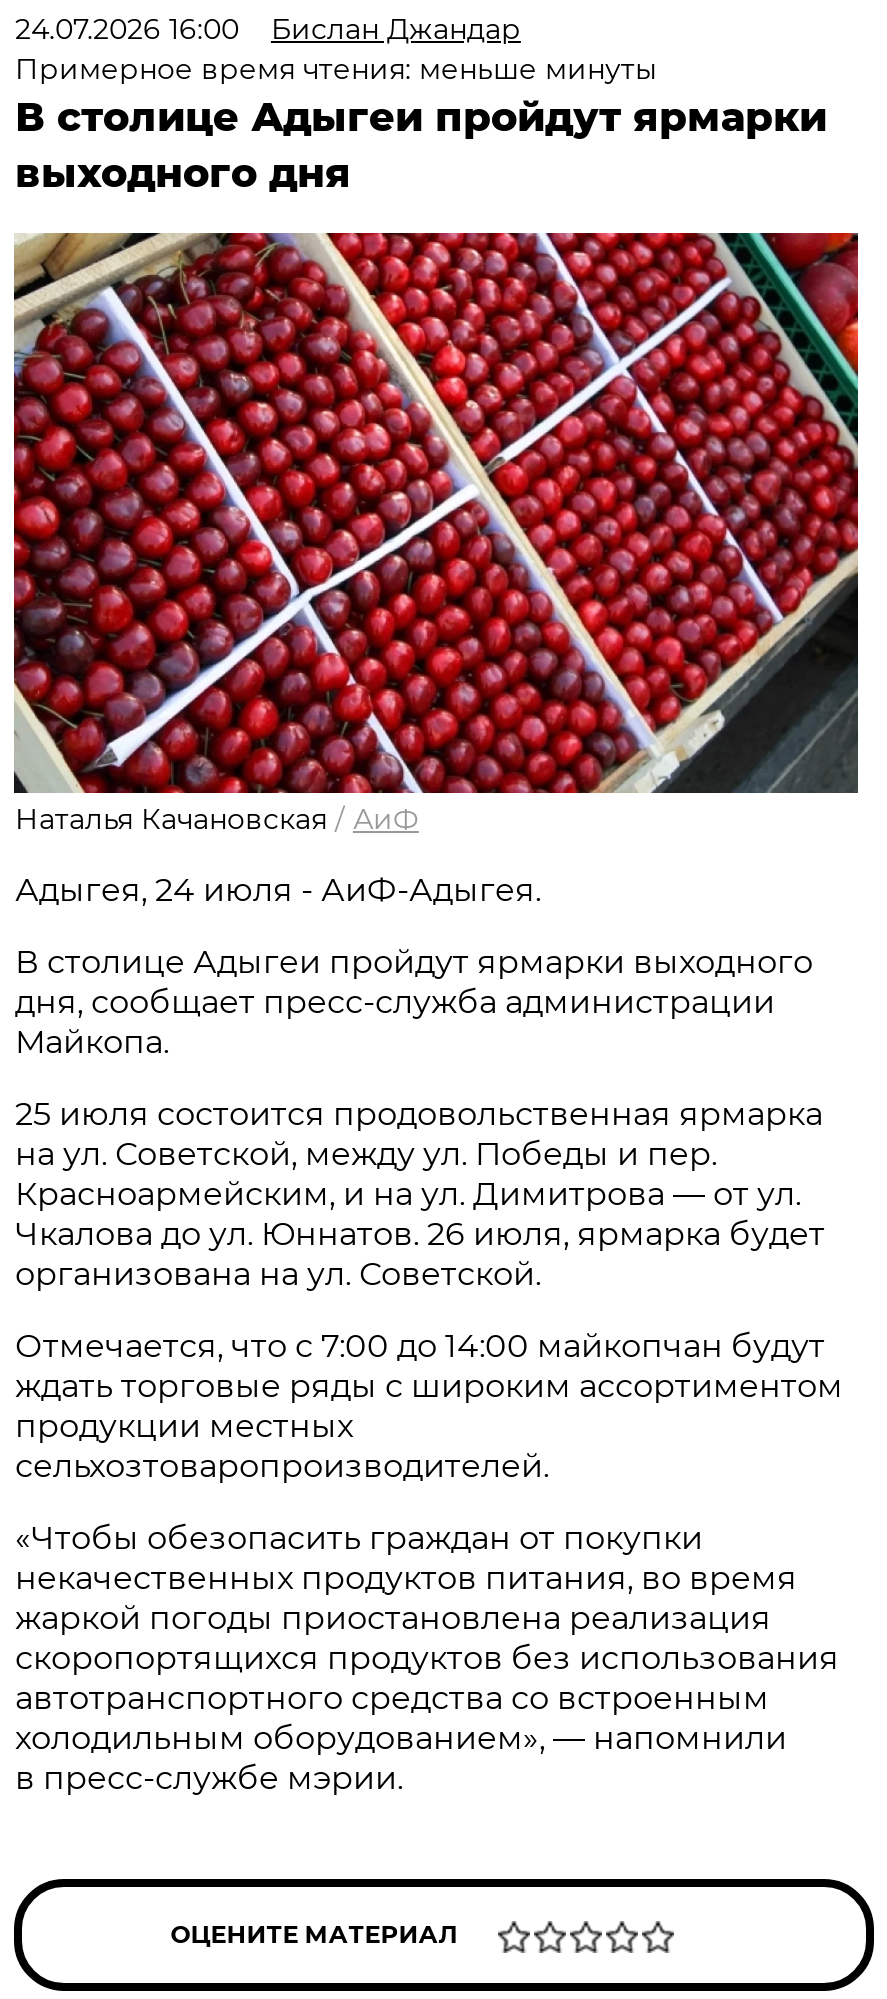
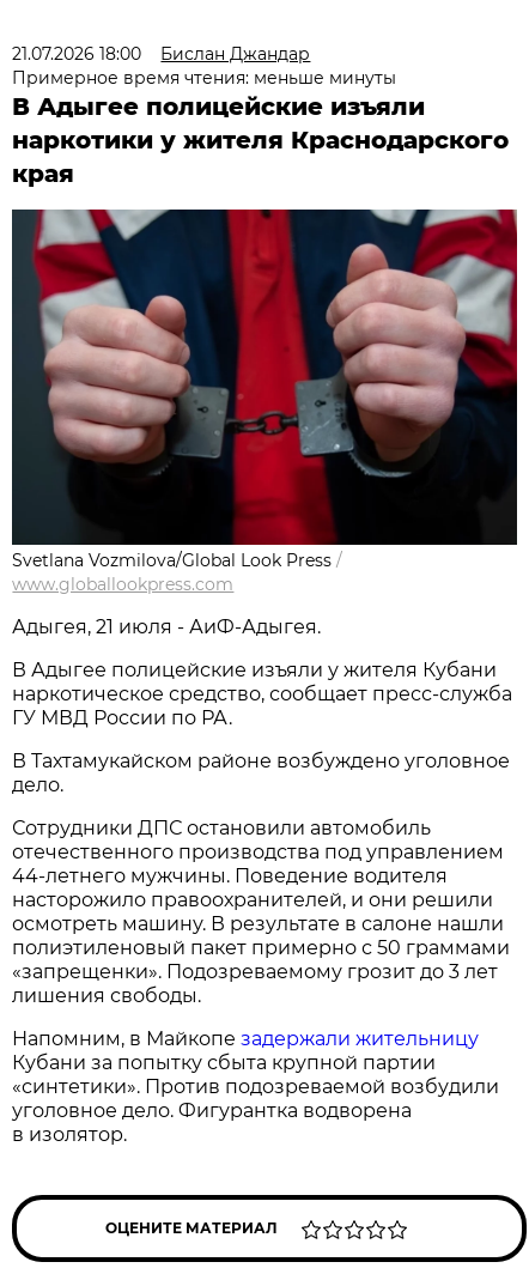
- 24.07.2026 16:00 Бислан Джандар
+ 21.07.2026 18:00 Бислан Джандар

- В столице Адыгеи пройдут ярмарки
- выходного дня
+ В Адыгее полицейские изъяли
+ наркотики у жителя Краснодарского
+ края

- [image]
- Наталья Качановская / АиФ
+ [image]
+ Svetlana Vozmilova/Global Look Press /
+ www.globallookpress.com

- Адыгея, 24 июля - АиФ-Адыгея.
+ Адыгея, 21 июля - АиФ-Адыгея.

- В столице Адыгеи пройдут ярмарки выходного
- дня, сообщает пресс-служба администрации
- Майкопа.
+ В Адыгее полицейские изъяли у жителя Кубани
+ наркотическое средство, сообщает пресс-служба
+ ГУ МВД России по РА.

- 25 июля состоится продовольственная ярмарка
- на ул. Советской, между ул. Победы и пер.
- Красноармейским, и на ул. Димитрова — от ул.
- Чкалова до ул. Юннатов. 26 июля, ярмарка будет
- организована на ул. Советской.
+ В Тахтамукайском районе возбуждено уголовное
+ дело.

- Отмечается, что с 7:00 до 14:00 майкопчан будут
- ждать торговые ряды с широким ассортиментом
- продукции местных
- сельхозтоваропроизводителей.
+ Сотрудники ДПС остановили автомобиль
+ отечественного производства под управлением
+ 44-летнего мужчины. Поведение водителя
+ насторожило правоохранителей, и они решили
+ осмотреть машину. В результате в салоне нашли
+ полиэтиленовый пакет примерно с 50 граммами
+ «запрещенки». Подозреваемому грозит до 3 лет
+ лишения свободы.

- «Чтобы обезопасить граждан от покупки
- некачественных продуктов питания, во время
- жаркой погоды приостановлена реализация
- скоропортящихся продуктов без использования
- автотранспортного средства со встроенным
- холодильным оборудованием», — напомнили
- в пресс-службе мэрии.
+ Напомним, в Майкопе задержали жительницу
+ Кубани за попытку сбыта крупной партии
+ «синтетики». Против подозреваемой возбудили
+ уголовное дело. Фигурантка водворена
+ в изолятор.
